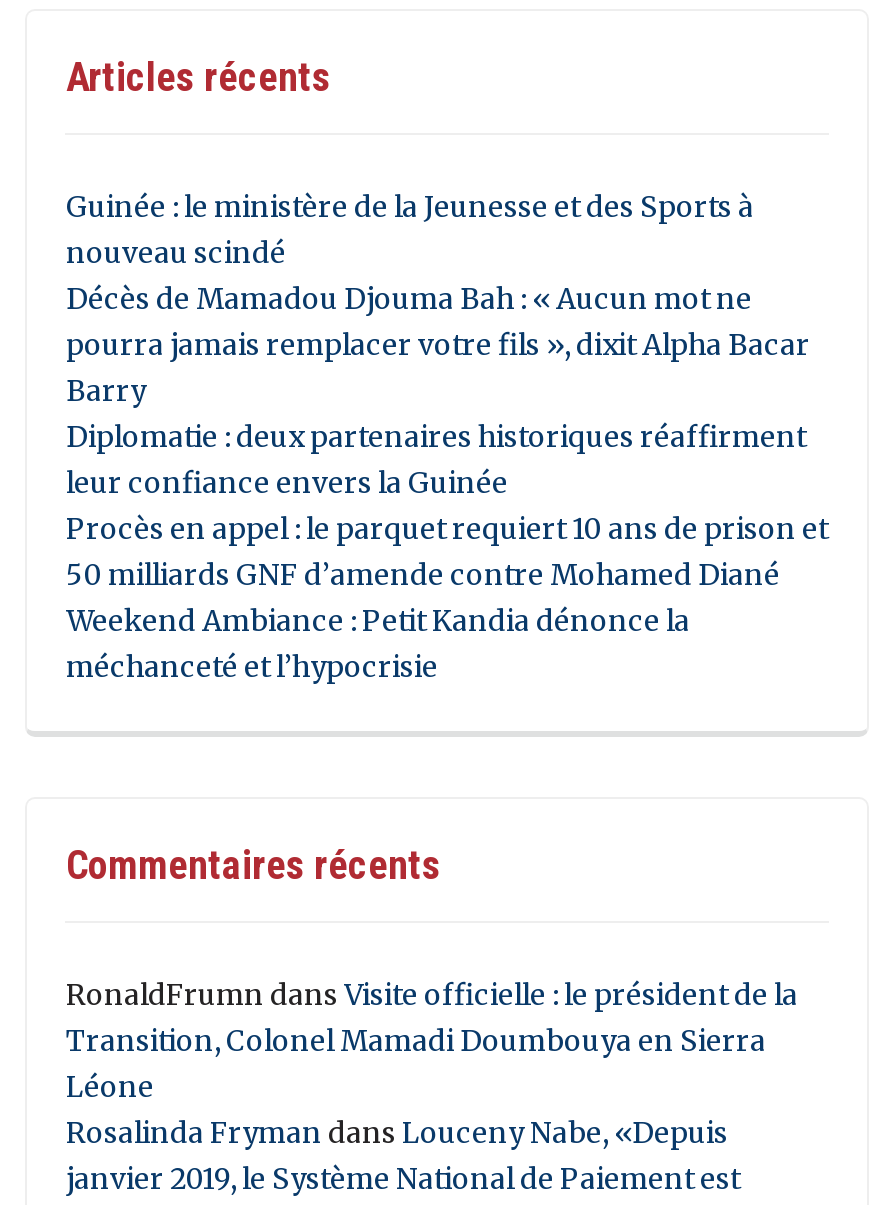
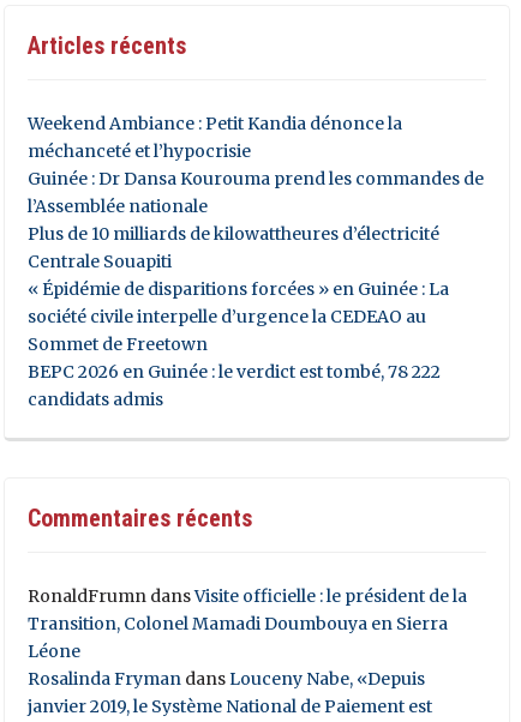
- Guinée : le ministère de la Jeunesse et des Sports à
- nouveau scindé
- Décès de Mamadou Djouma Bah : « Aucun mot ne
- pourra jamais remplacer votre fils », dixit Alpha Bacar
- Barry
- Diplomatie : deux partenaires historiques réaffirment
- leur confiance envers la Guinée
- Procès en appel : le parquet requiert 10 ans de prison et
- 50 milliards GNF d’amende contre Mohamed Diané

moved up: Weekend Ambiance : Petit Kandia dénonce la | méchanceté et l’hypocrisie

+ Guinée : Dr Dansa Kourouma prend les commandes de
+ l’Assemblée nationale
+ Plus de 10 milliards de kilowattheures d’électricité
+ Centrale Souapiti
+ « Épidémie de disparitions forcées » en Guinée : La
+ société civile interpelle d’urgence la CEDEAO au
+ Sommet de Freetown
+ BEPC 2026 en Guinée : le verdict est tombé, 78 222
+ candidats admis
